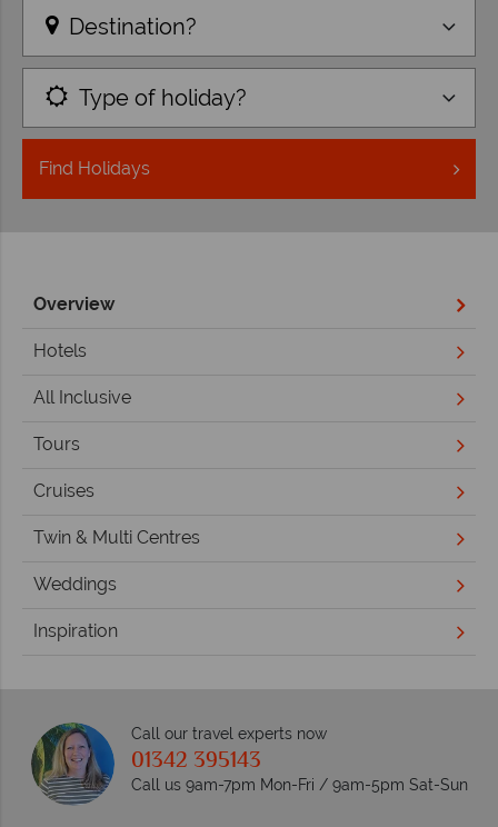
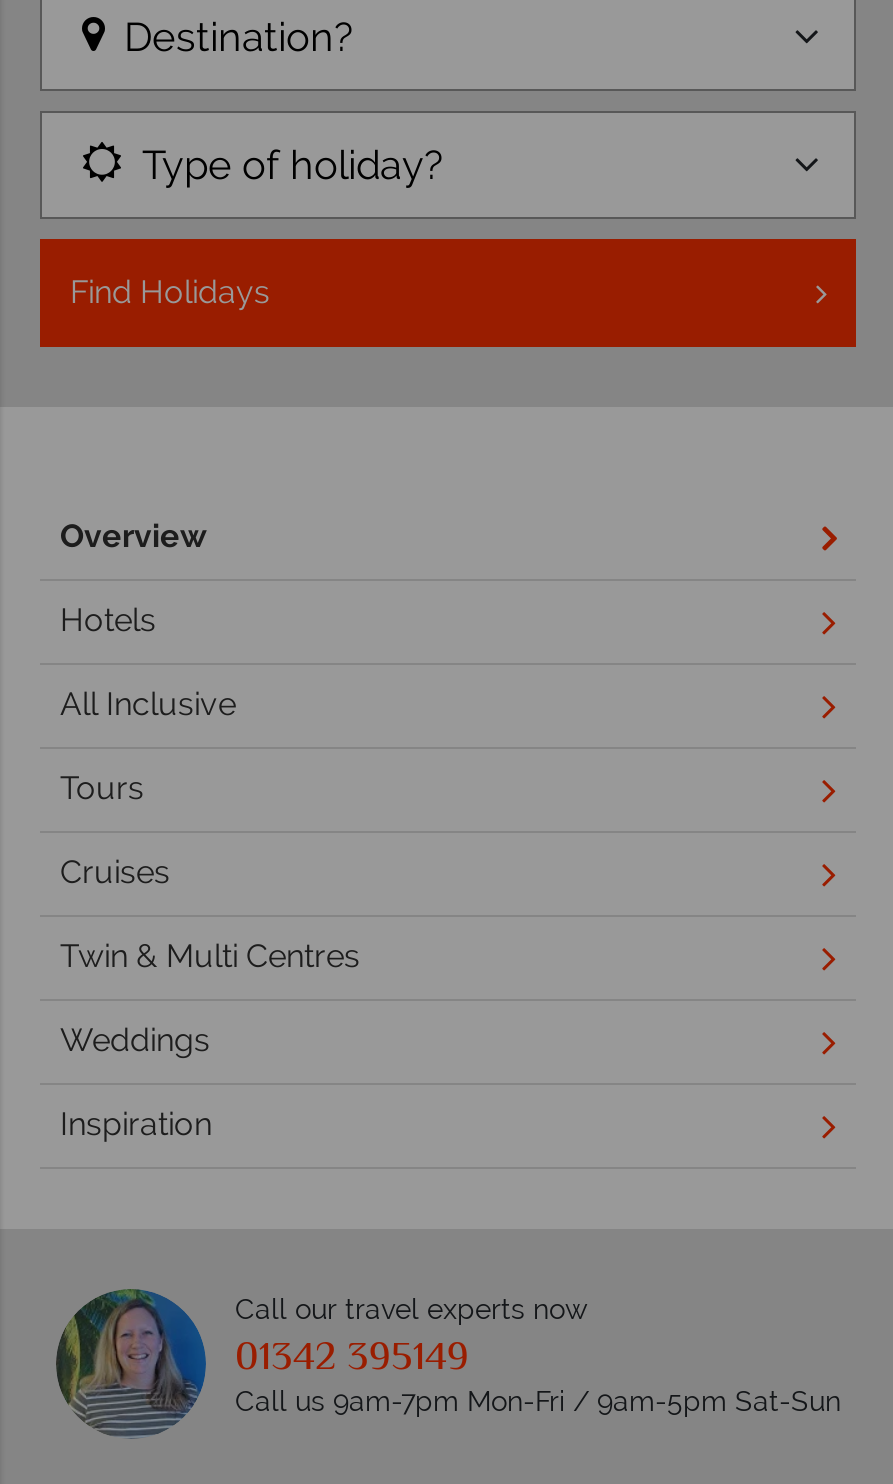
- 01342 395143
+ 01342 395149
